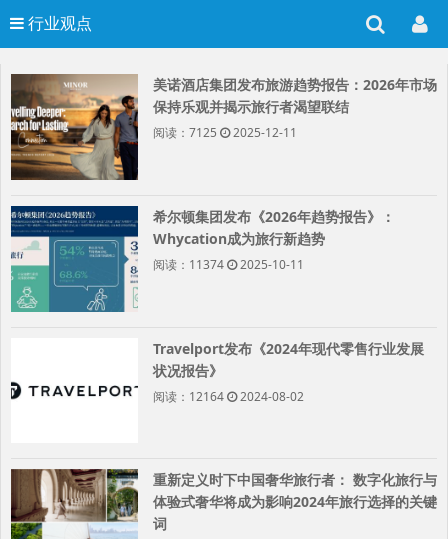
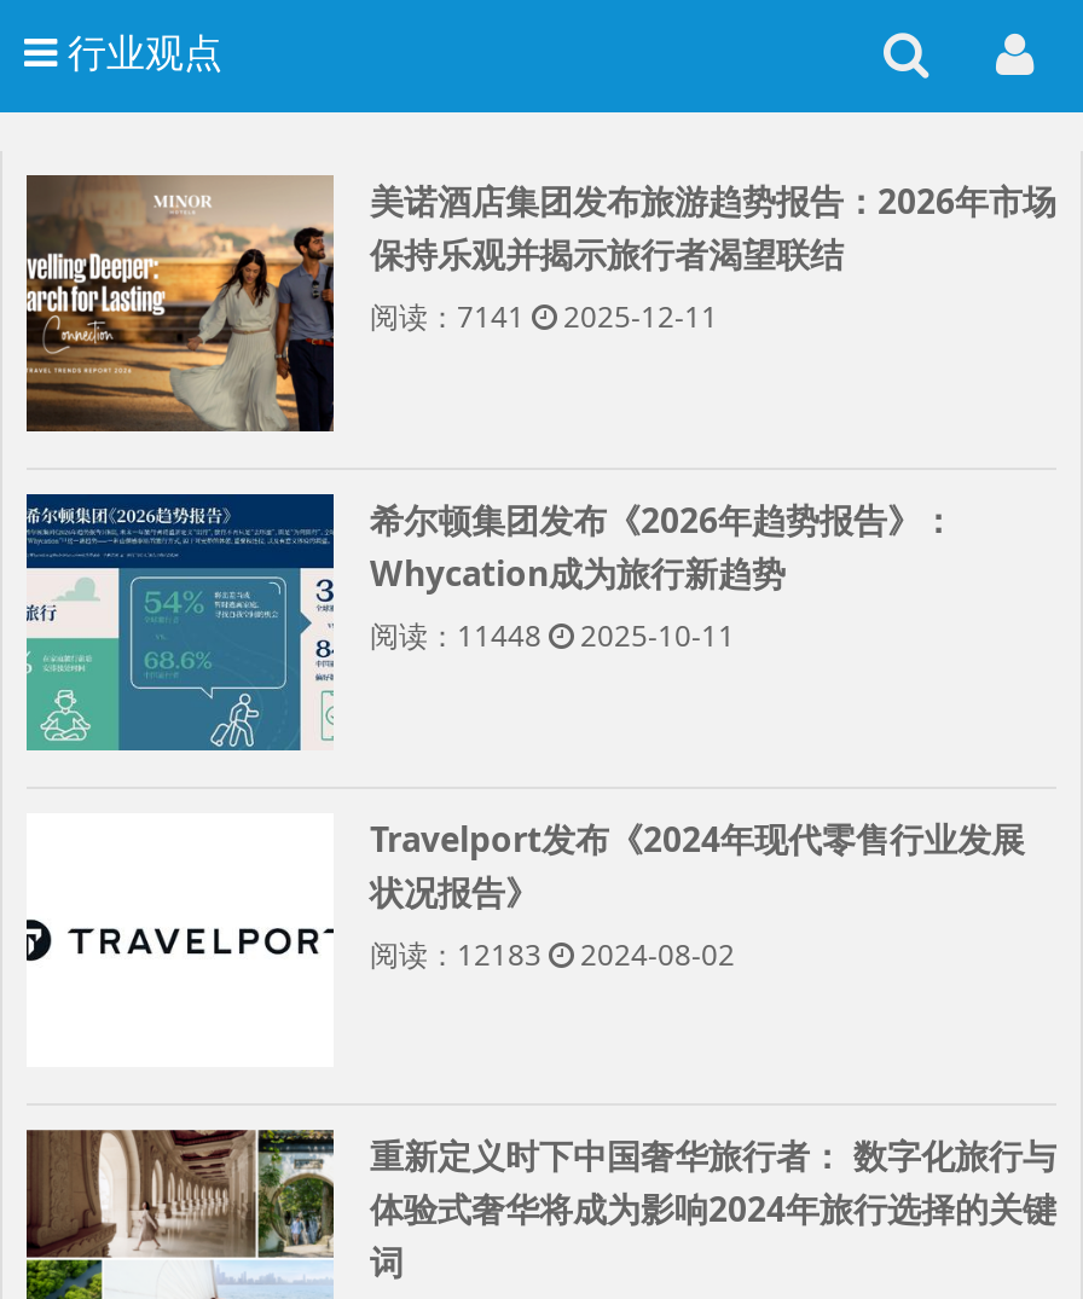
- 阅读：7125 2025-12-11
+ 阅读：7141 2025-12-11

- 阅读：11374 2025-10-11
+ 阅读：11448 2025-10-11

- 阅读：12164 2024-08-02
+ 阅读：12183 2024-08-02
